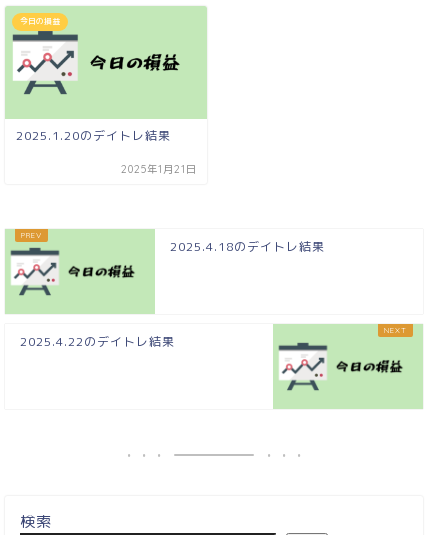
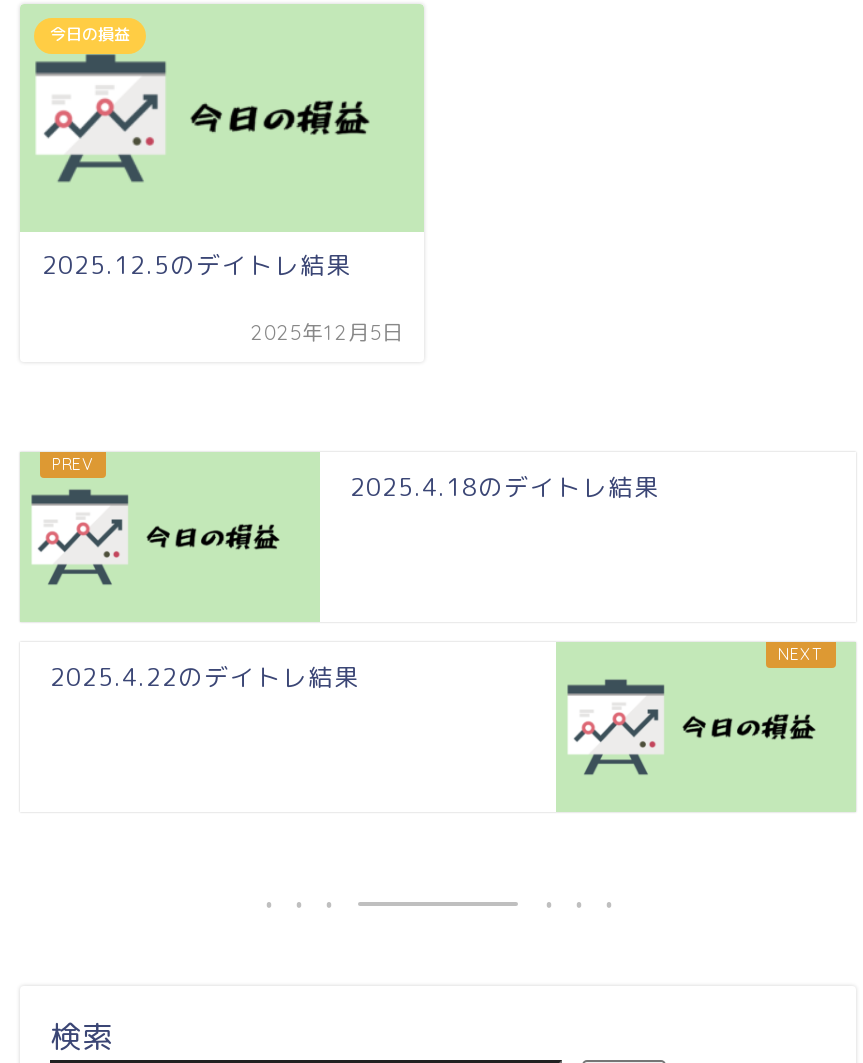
- 2025.1.20のデイトレ結果
+ 2025.12.5のデイトレ結果

- 2025年1月21日
+ 2025年12月5日
